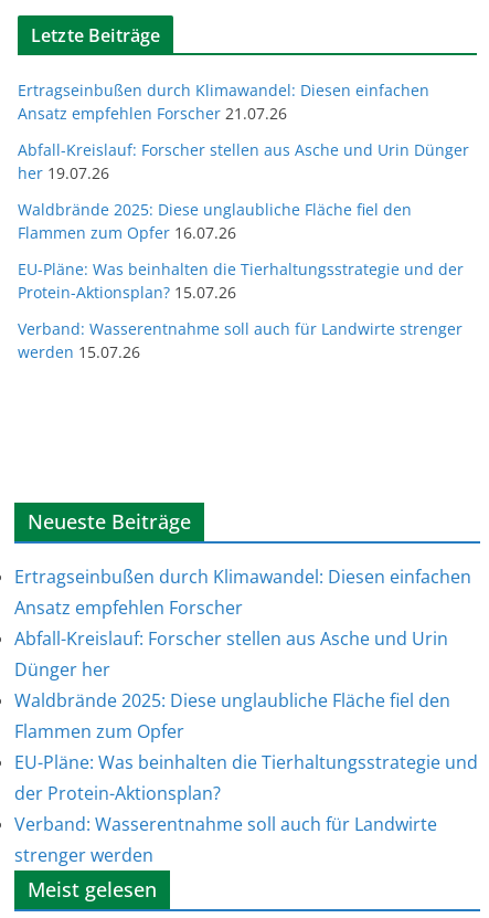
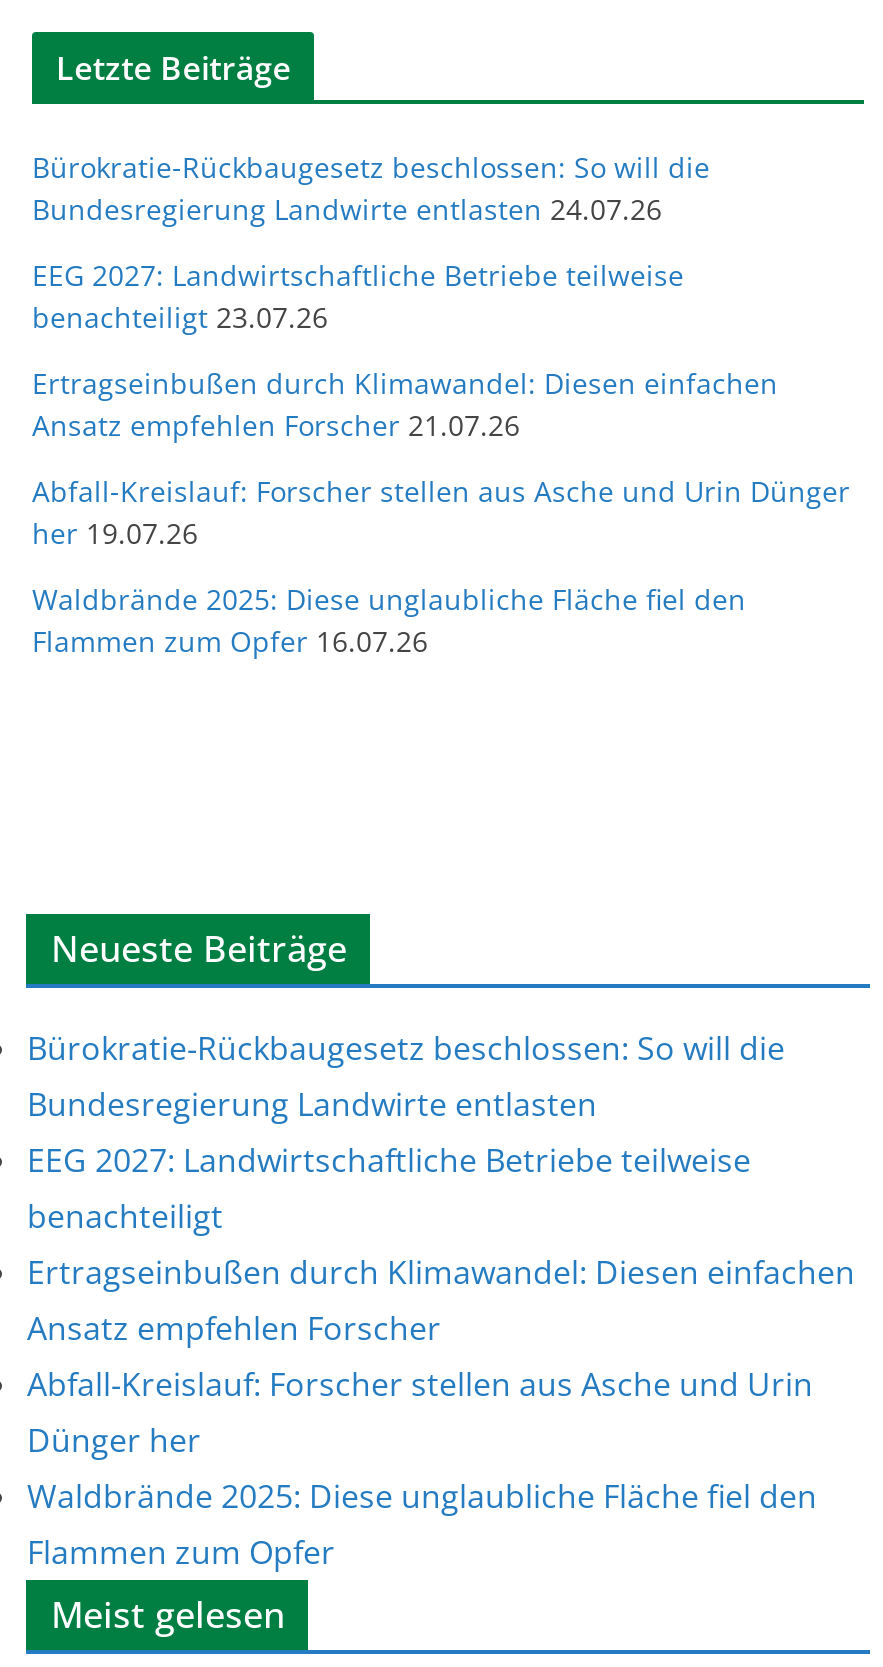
+ Bürokratie-Rückbaugesetz beschlossen: So will die
+ Bundesregierung Landwirte entlasten 24.07.26
+ EEG 2027: Landwirtschaftliche Betriebe teilweise
+ benachteiligt 23.07.26

moved down: Ertragseinbußen durch Klimawandel: Diesen einfachen | Ansatz empfehlen Forscher 21.07.26 | Abfall-Kreislauf: Forscher stellen aus Asche und Urin Dünger | her 19.07.26 | Waldbrände 2025: Diese unglaubliche Fläche fiel den | Flammen zum Opfer 16.07.26

- EU-Pläne: Was beinhalten die Tierhaltungsstrategie und der
- Protein-Aktionsplan? 15.07.26
- Verband: Wasserentnahme soll auch für Landwirte strenger
- werden 15.07.26

+ Bürokratie-Rückbaugesetz beschlossen: So will die
+ Bundesregierung Landwirte entlasten
+ EEG 2027: Landwirtschaftliche Betriebe teilweise
+ benachteiligt

moved down: Ertragseinbußen durch Klimawandel: Diesen einfachen | Ansatz empfehlen Forscher | Abfall-Kreislauf: Forscher stellen aus Asche und Urin | Dünger her | Waldbrände 2025: Diese unglaubliche Fläche fiel den | Flammen zum Opfer

- EU-Pläne: Was beinhalten die Tierhaltungsstrategie und
- der Protein-Aktionsplan?
- Verband: Wasserentnahme soll auch für Landwirte
- strenger werden
